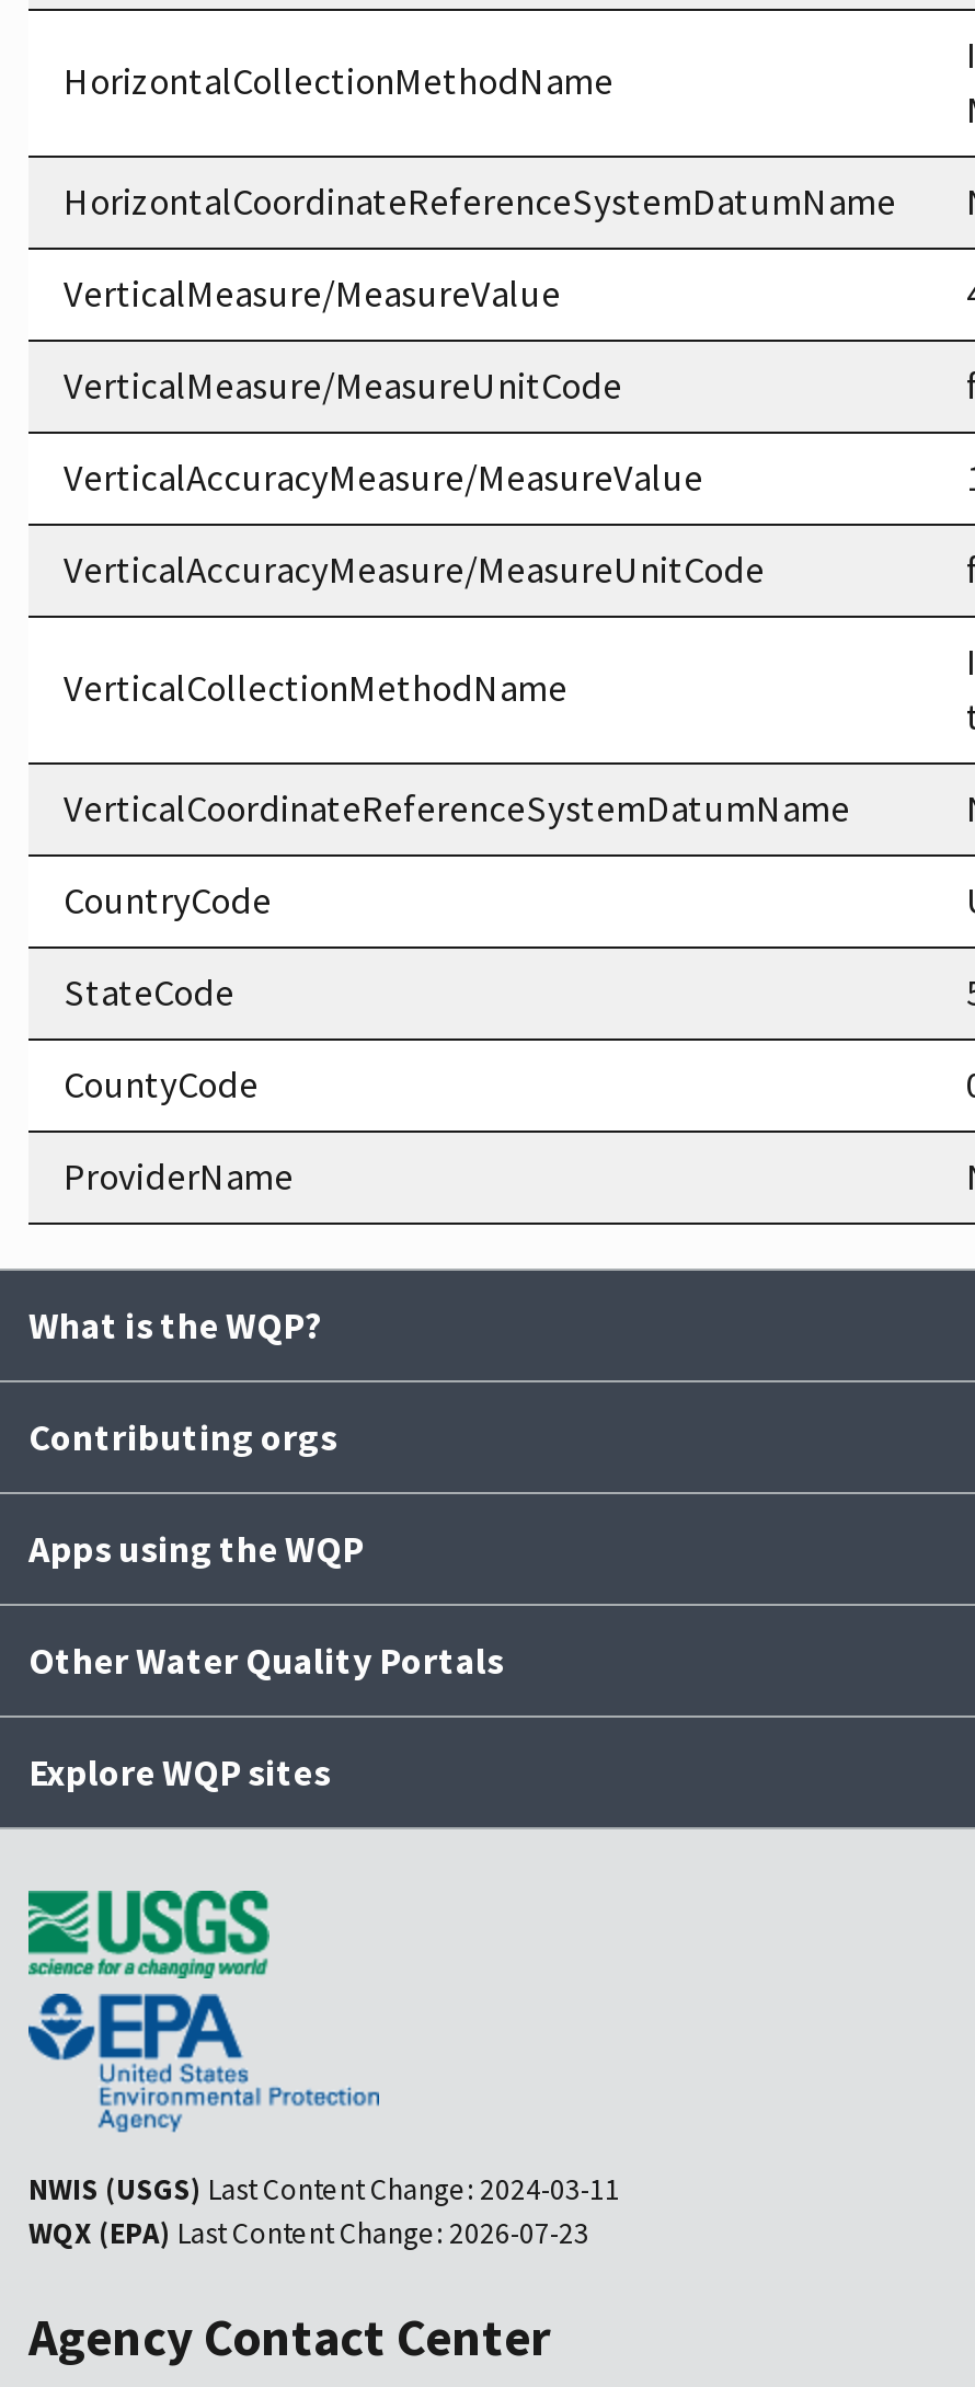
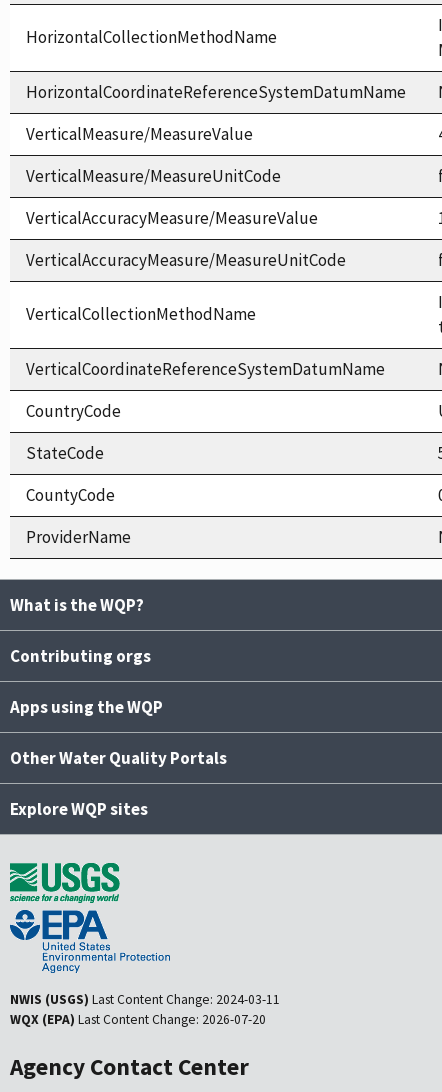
- WQX (EPA) Last Content Change: 2026-07-23
+ WQX (EPA) Last Content Change: 2026-07-20
